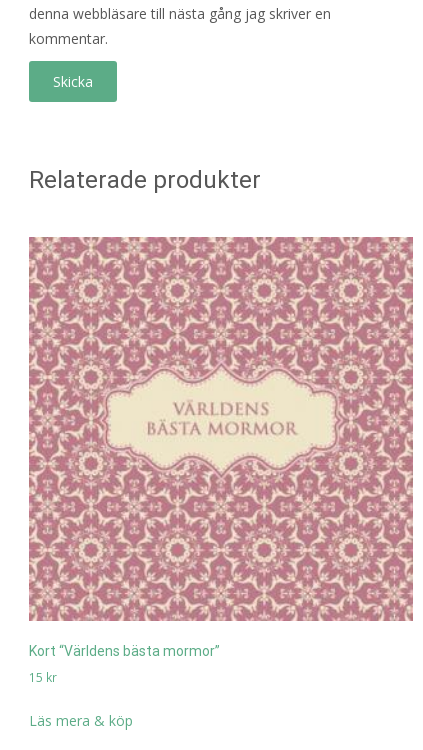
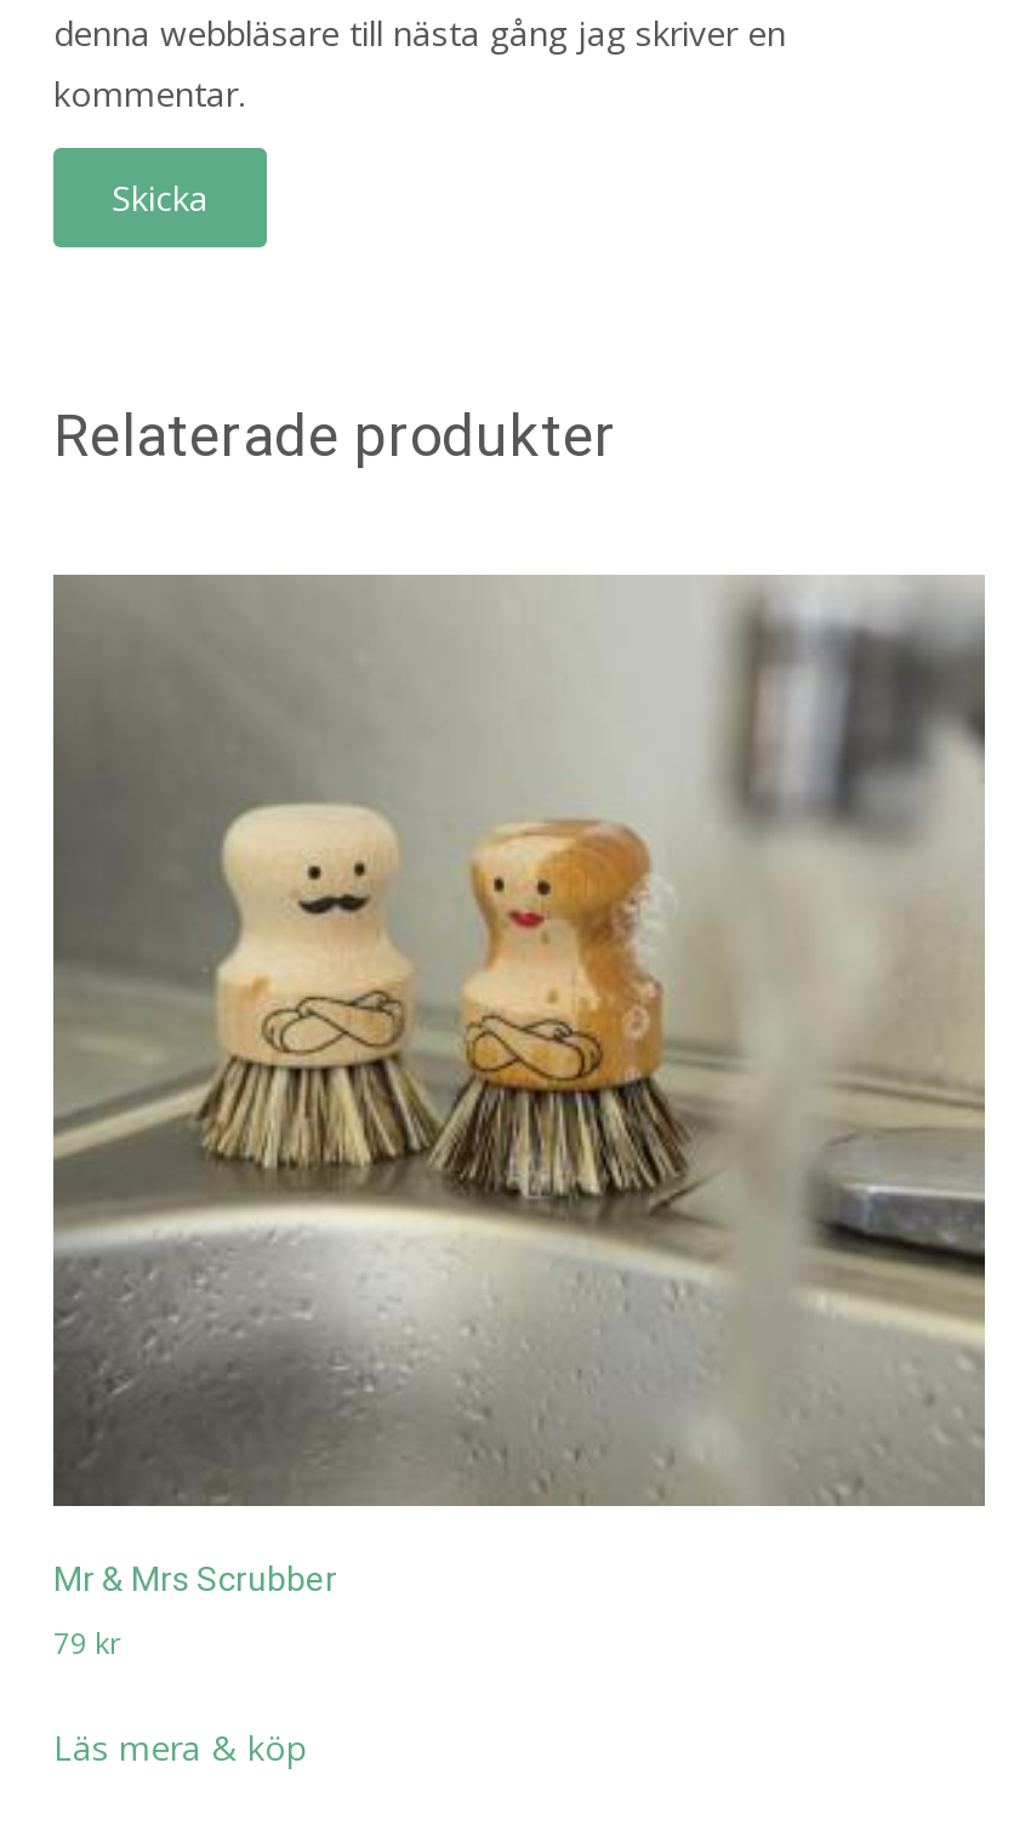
- [image]
- Kort “Världens bästa mormor”
+ [image]
+ Mr & Mrs Scrubber

- 15 kr
+ 79 kr
